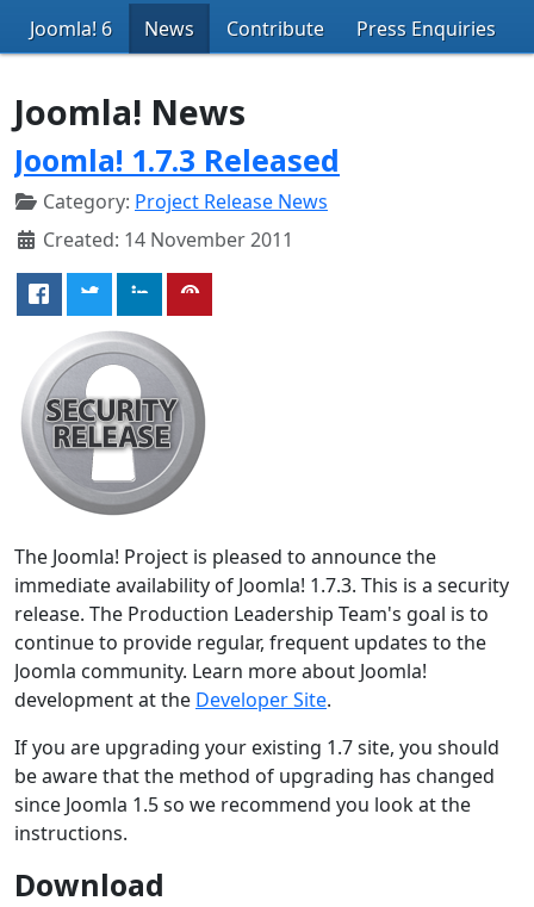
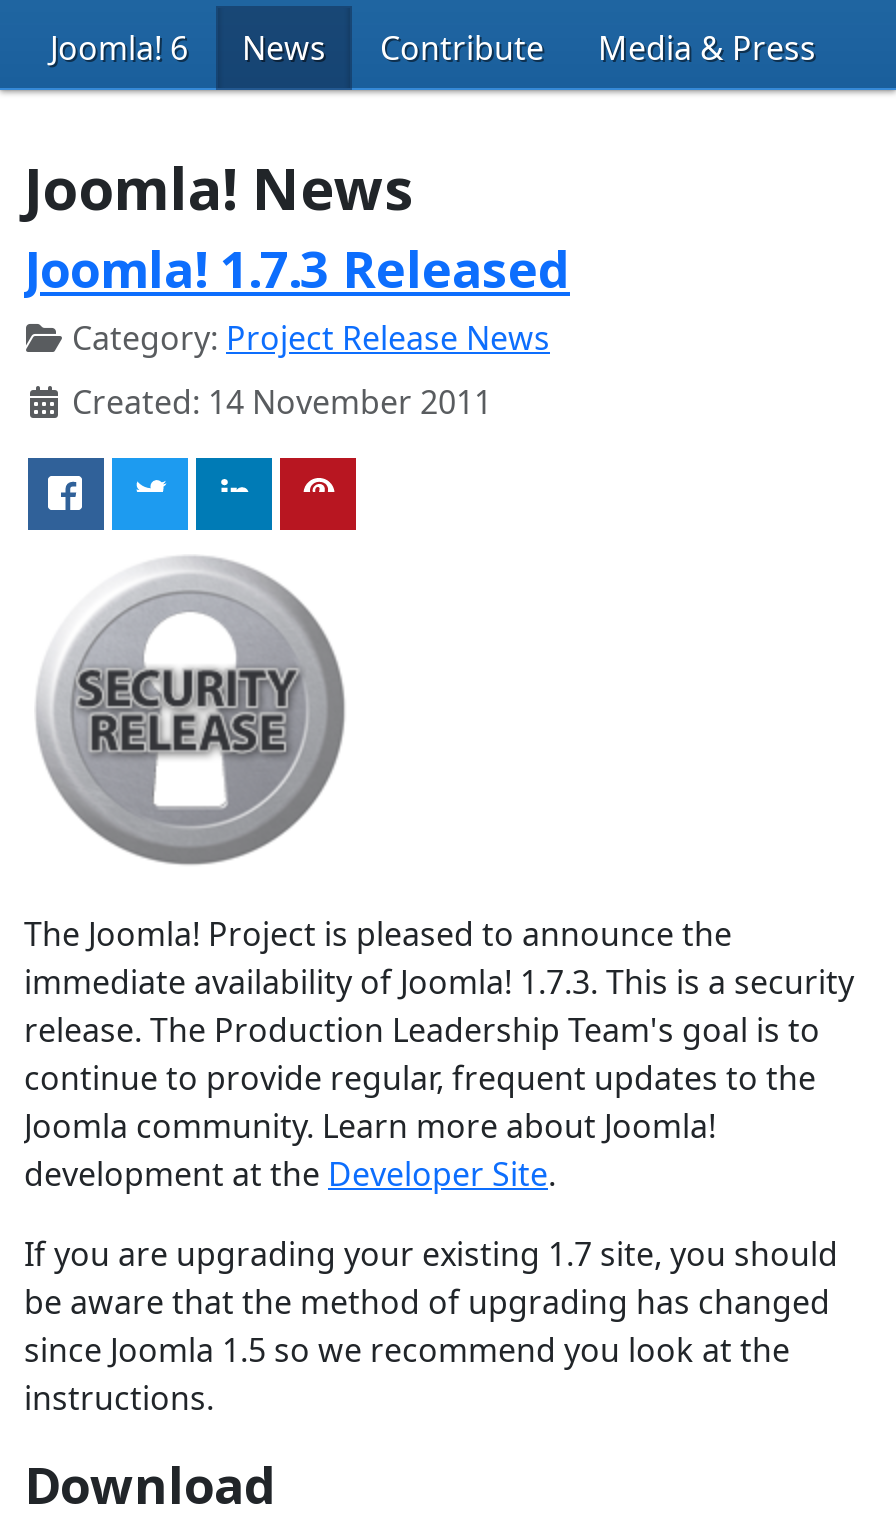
- Press Enquiries
+ Media & Press
